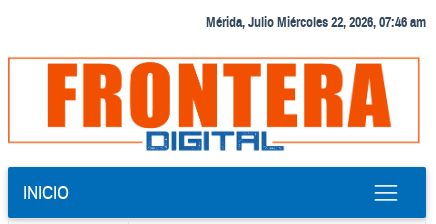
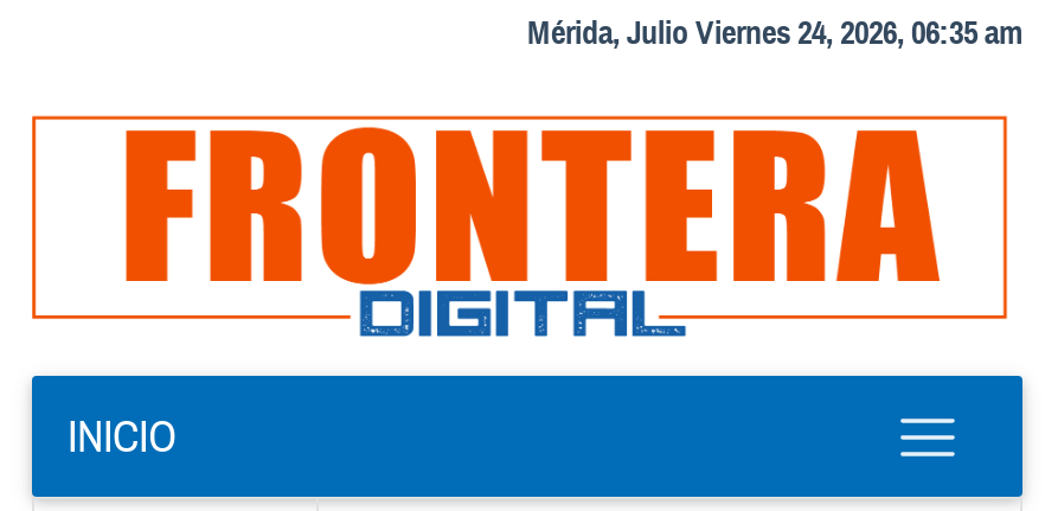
- Mérida, Julio Miércoles 22, 2026, 07:46 am
+ Mérida, Julio Viernes 24, 2026, 06:35 am
